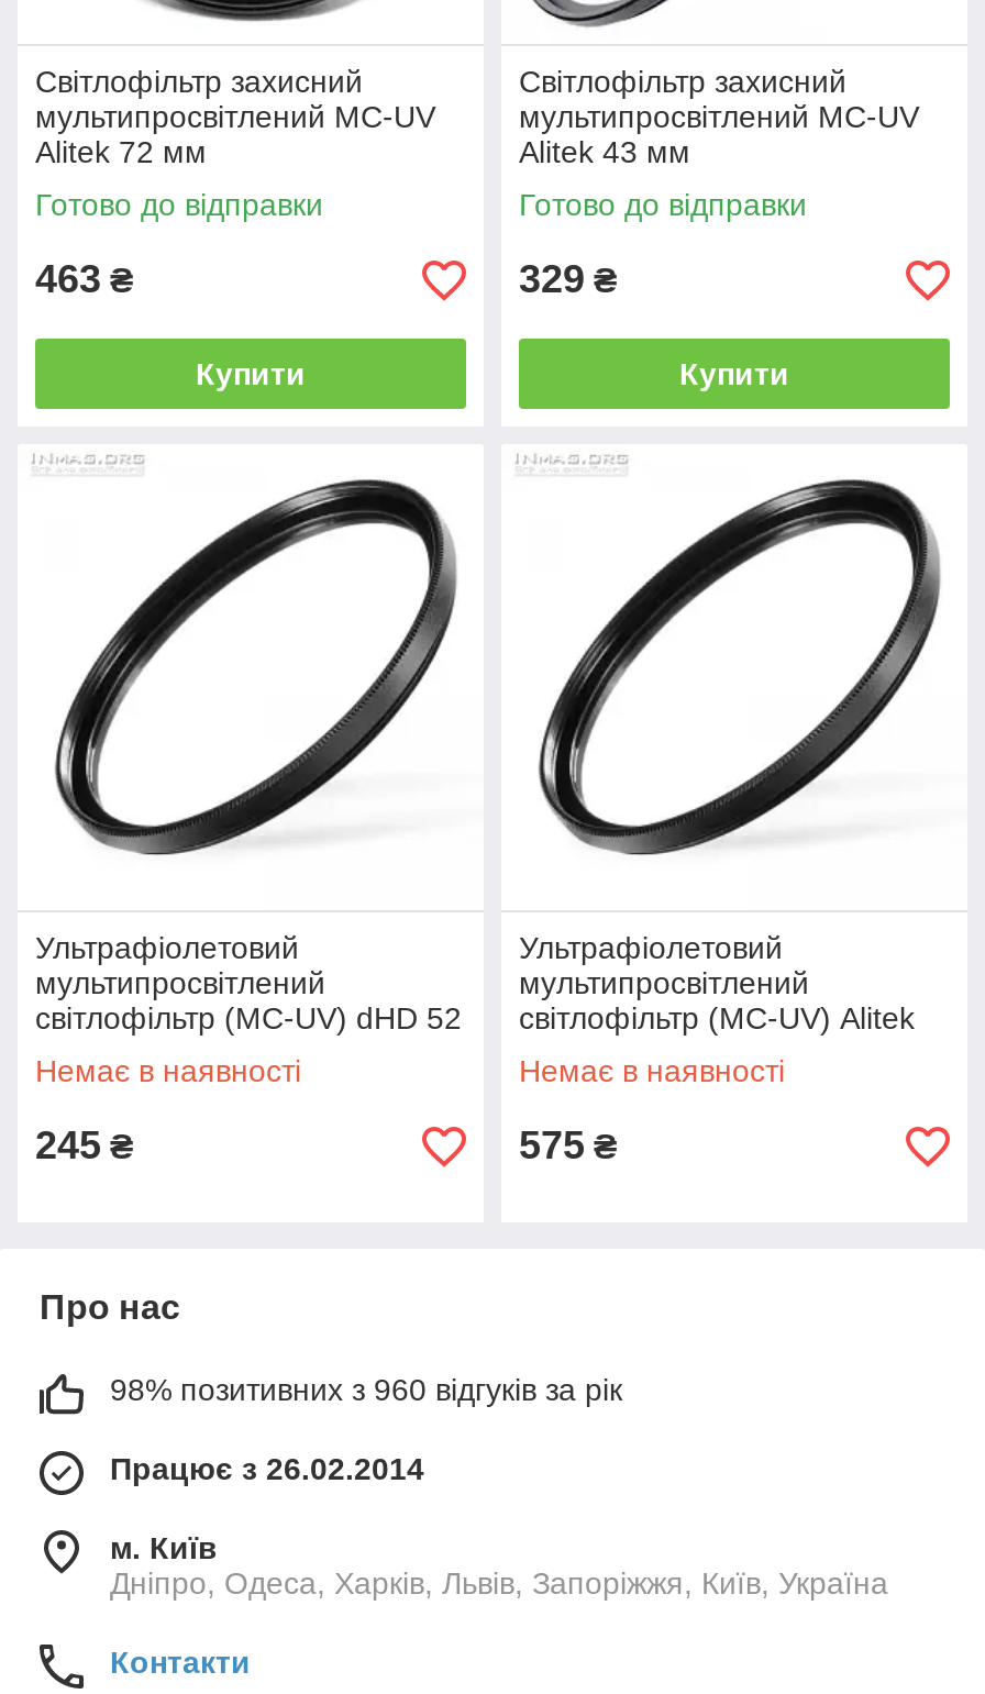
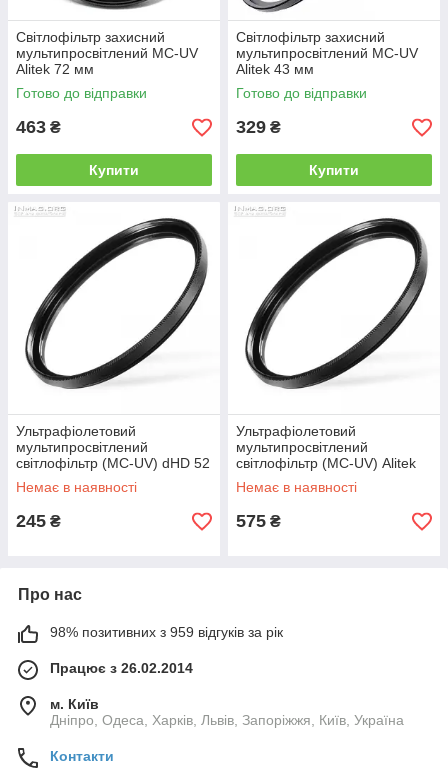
- 98% позитивних з 960 відгуків за рік
+ 98% позитивних з 959 відгуків за рік
